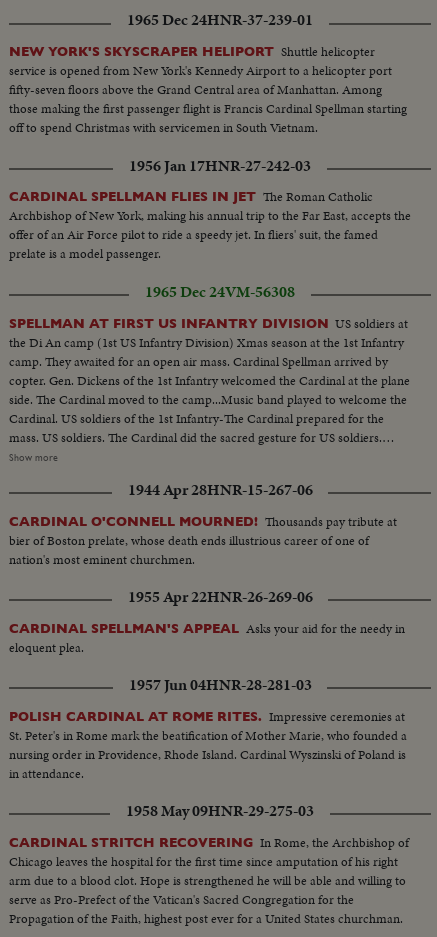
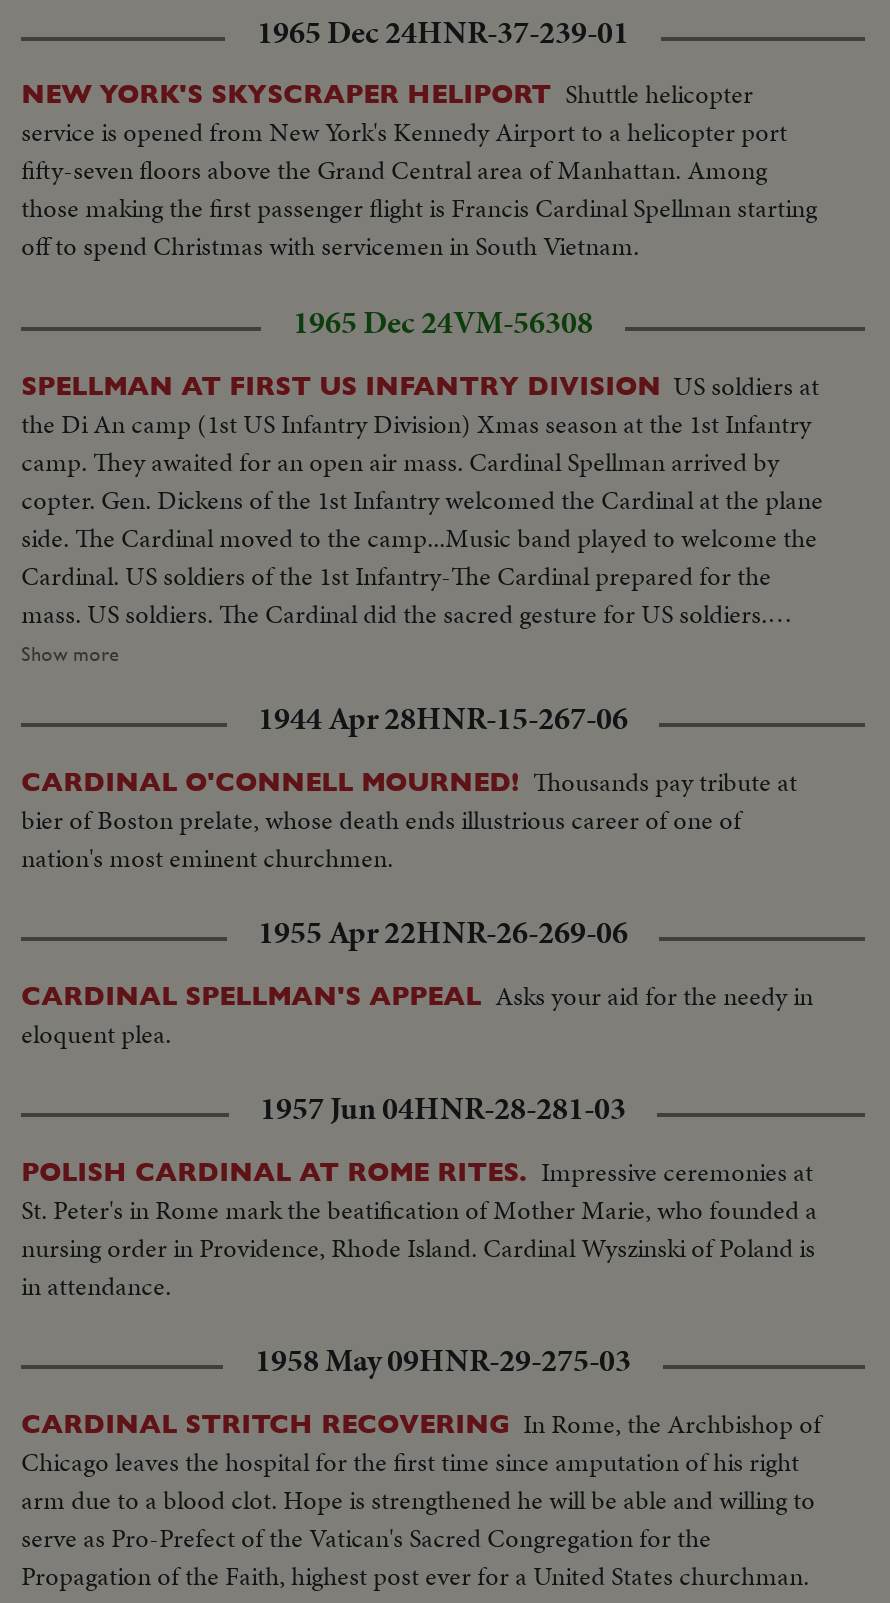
- 1956 Jan 17HNR-27-242-03
- CARDINAL SPELLMAN FLIES IN JET The Roman Catholic
- Archbishop of New York, making his annual trip to the Far East, accepts the
- offer of an Air Force pilot to ride a speedy jet. In fliers' suit, the famed
- prelate is a model passenger.
